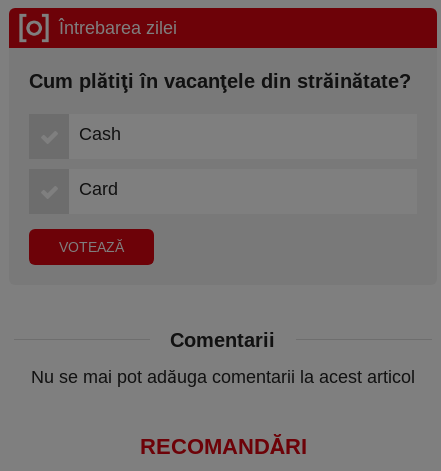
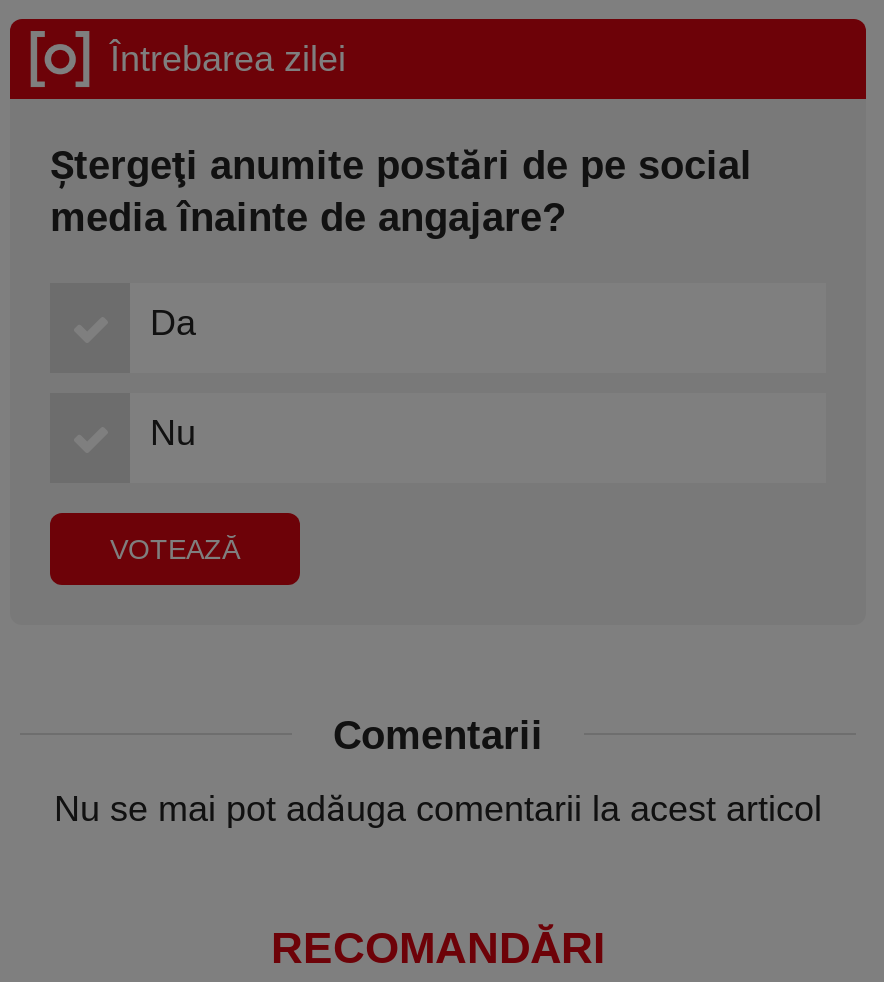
- Cum plătiţi în vacanţele din străinătate?
+ Ştergeţi anumite postări de pe social
+ media înainte de angajare?

- Cash
+ Da

- Card
+ Nu
